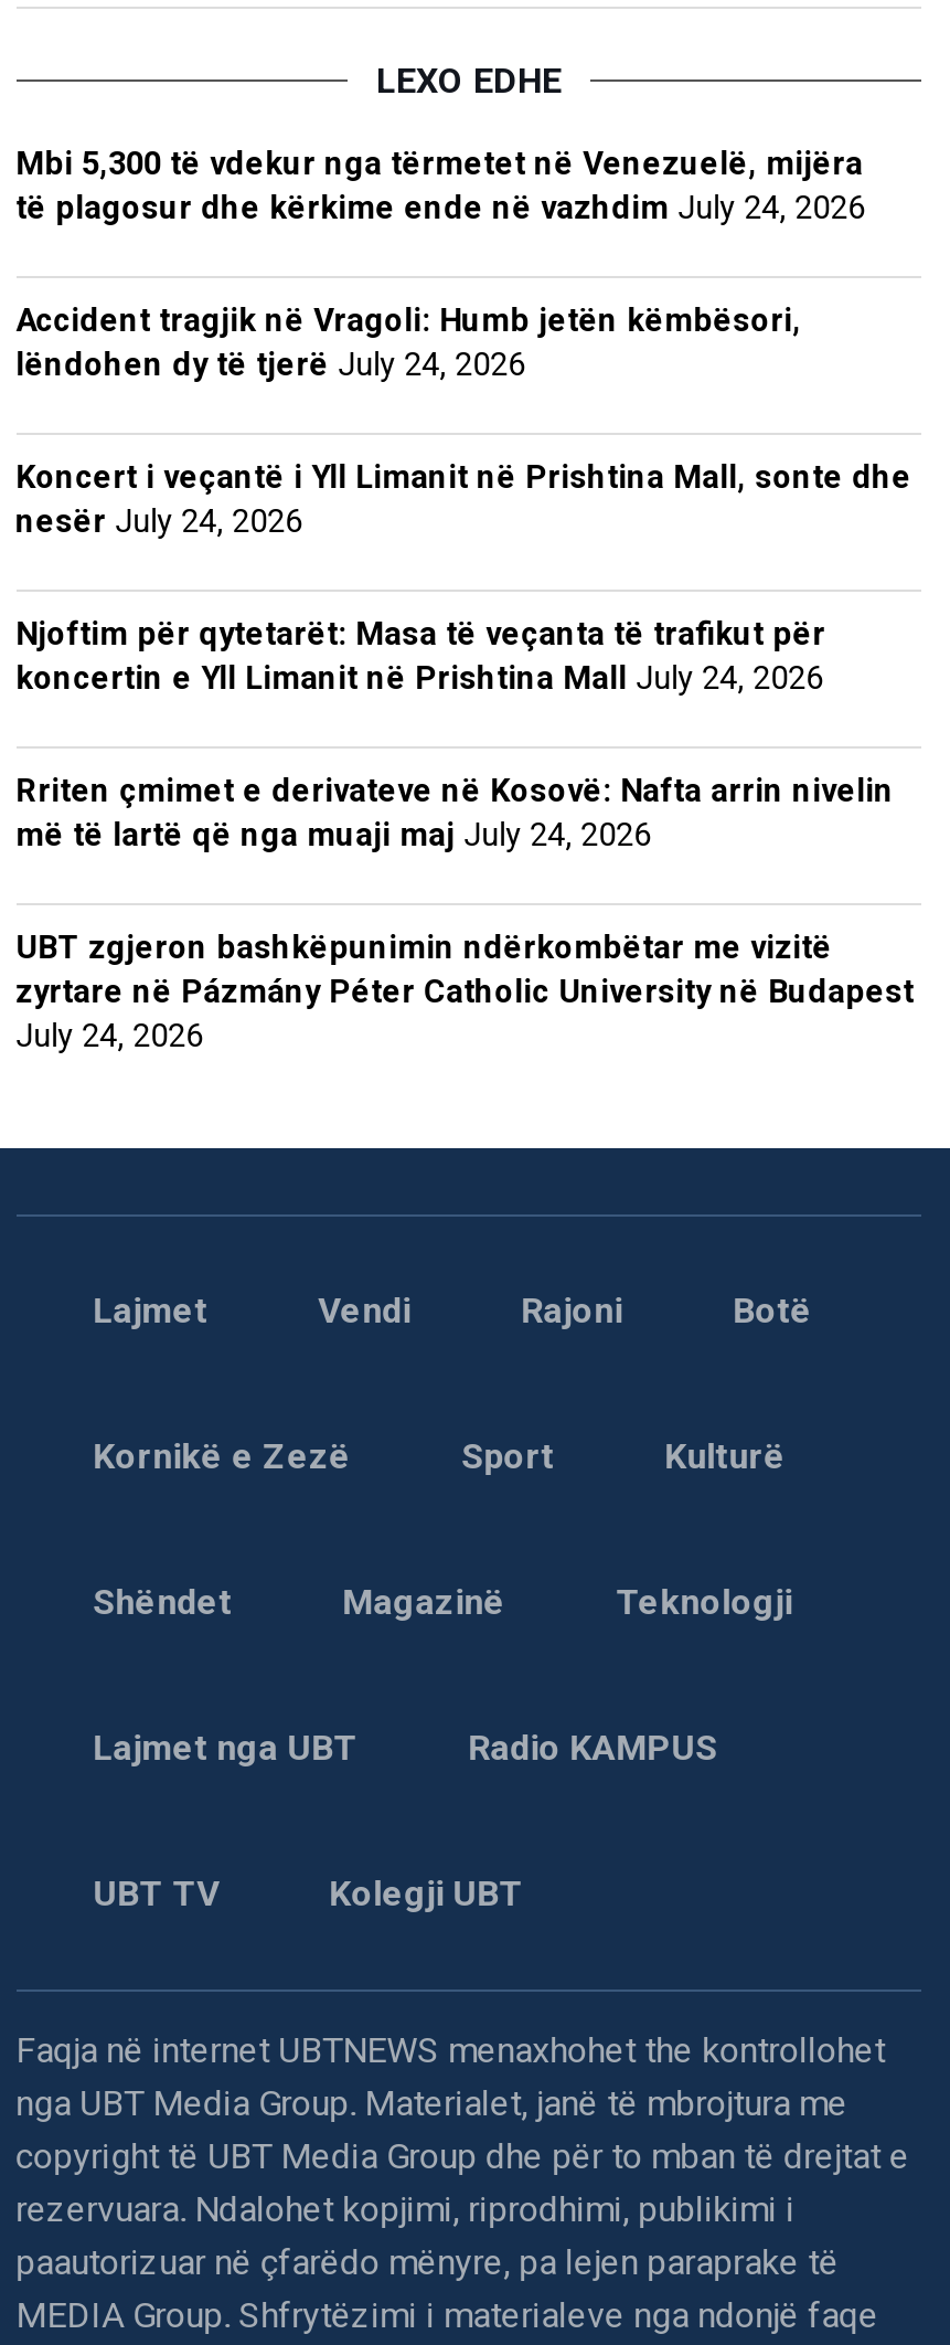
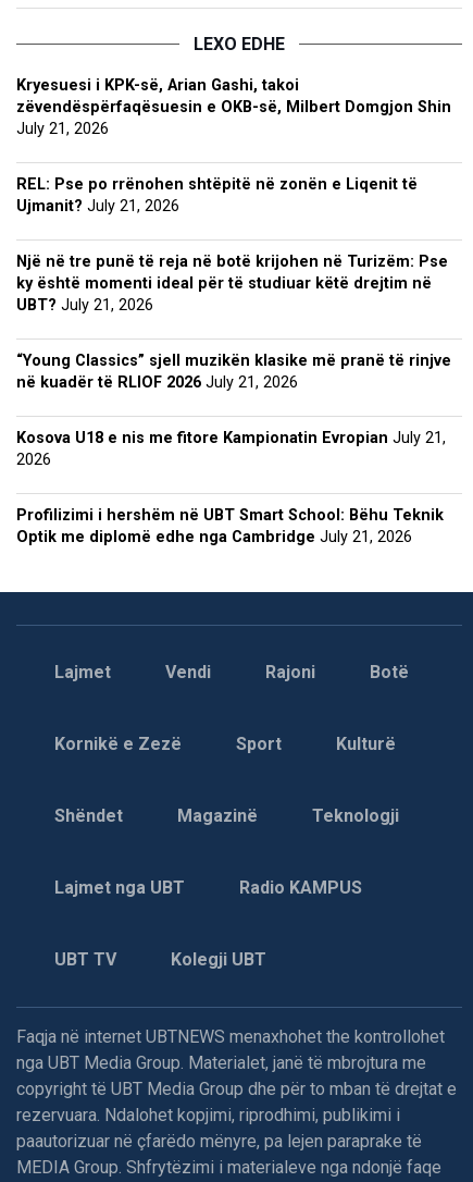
- Mbi 5,300 të vdekur nga tërmetet në Venezuelë, mijëra
- të plagosur dhe kërkime ende në vazhdim July 24, 2026
+ Kryesuesi i KPK-së, Arian Gashi, takoi
+ zëvendëspërfaqësuesin e OKB-së, Milbert Domgjon Shin
+ July 21, 2026

- Accident tragjik në Vragoli: Humb jetën këmbësori,
- lëndohen dy të tjerë July 24, 2026
+ REL: Pse po rrënohen shtëpitë në zonën e Liqenit të
+ Ujmanit? July 21, 2026

- Koncert i veçantë i Yll Limanit në Prishtina Mall, sonte dhe
- nesër July 24, 2026
+ Një në tre punë të reja në botë krijohen në Turizëm: Pse
+ ky është momenti ideal për të studiuar këtë drejtim në
+ UBT? July 21, 2026

- Njoftim për qytetarët: Masa të veçanta të trafikut për
- koncertin e Yll Limanit në Prishtina Mall July 24, 2026
+ “Young Classics” sjell muzikën klasike më pranë të rinjve
+ në kuadër të RLIOF 2026 July 21, 2026

- Rriten çmimet e derivateve në Kosovë: Nafta arrin nivelin
- më të lartë që nga muaji maj July 24, 2026
+ Kosova U18 e nis me fitore Kampionatin Evropian July 21,
+ 2026

- UBT zgjeron bashkëpunimin ndërkombëtar me vizitë
- zyrtare në Pázmány Péter Catholic University në Budapest
- July 24, 2026
+ Profilizimi i hershëm në UBT Smart School: Bëhu Teknik
+ Optik me diplomë edhe nga Cambridge July 21, 2026
